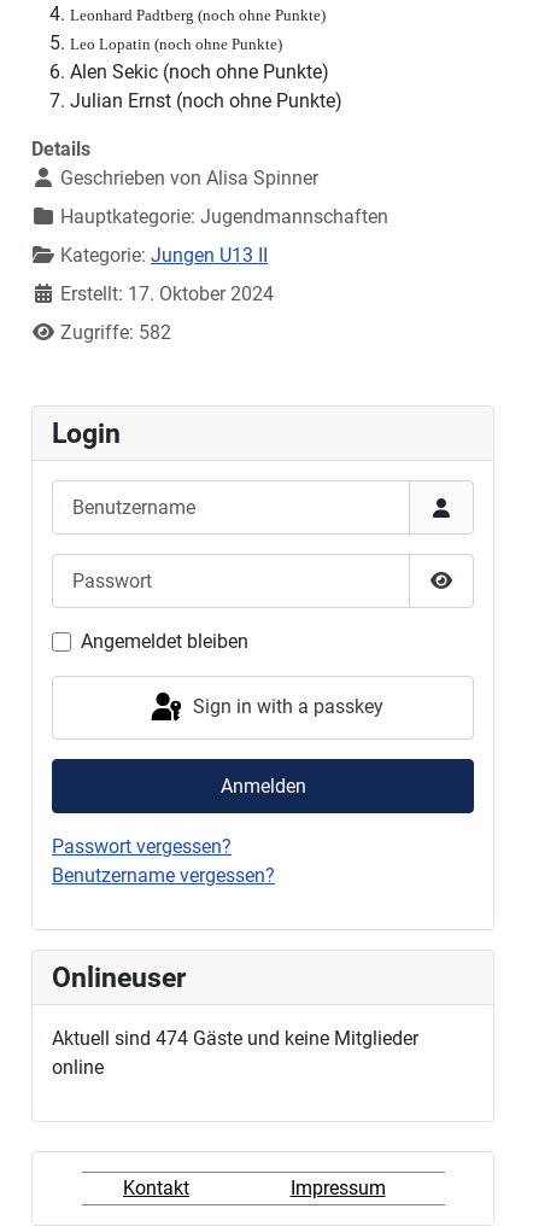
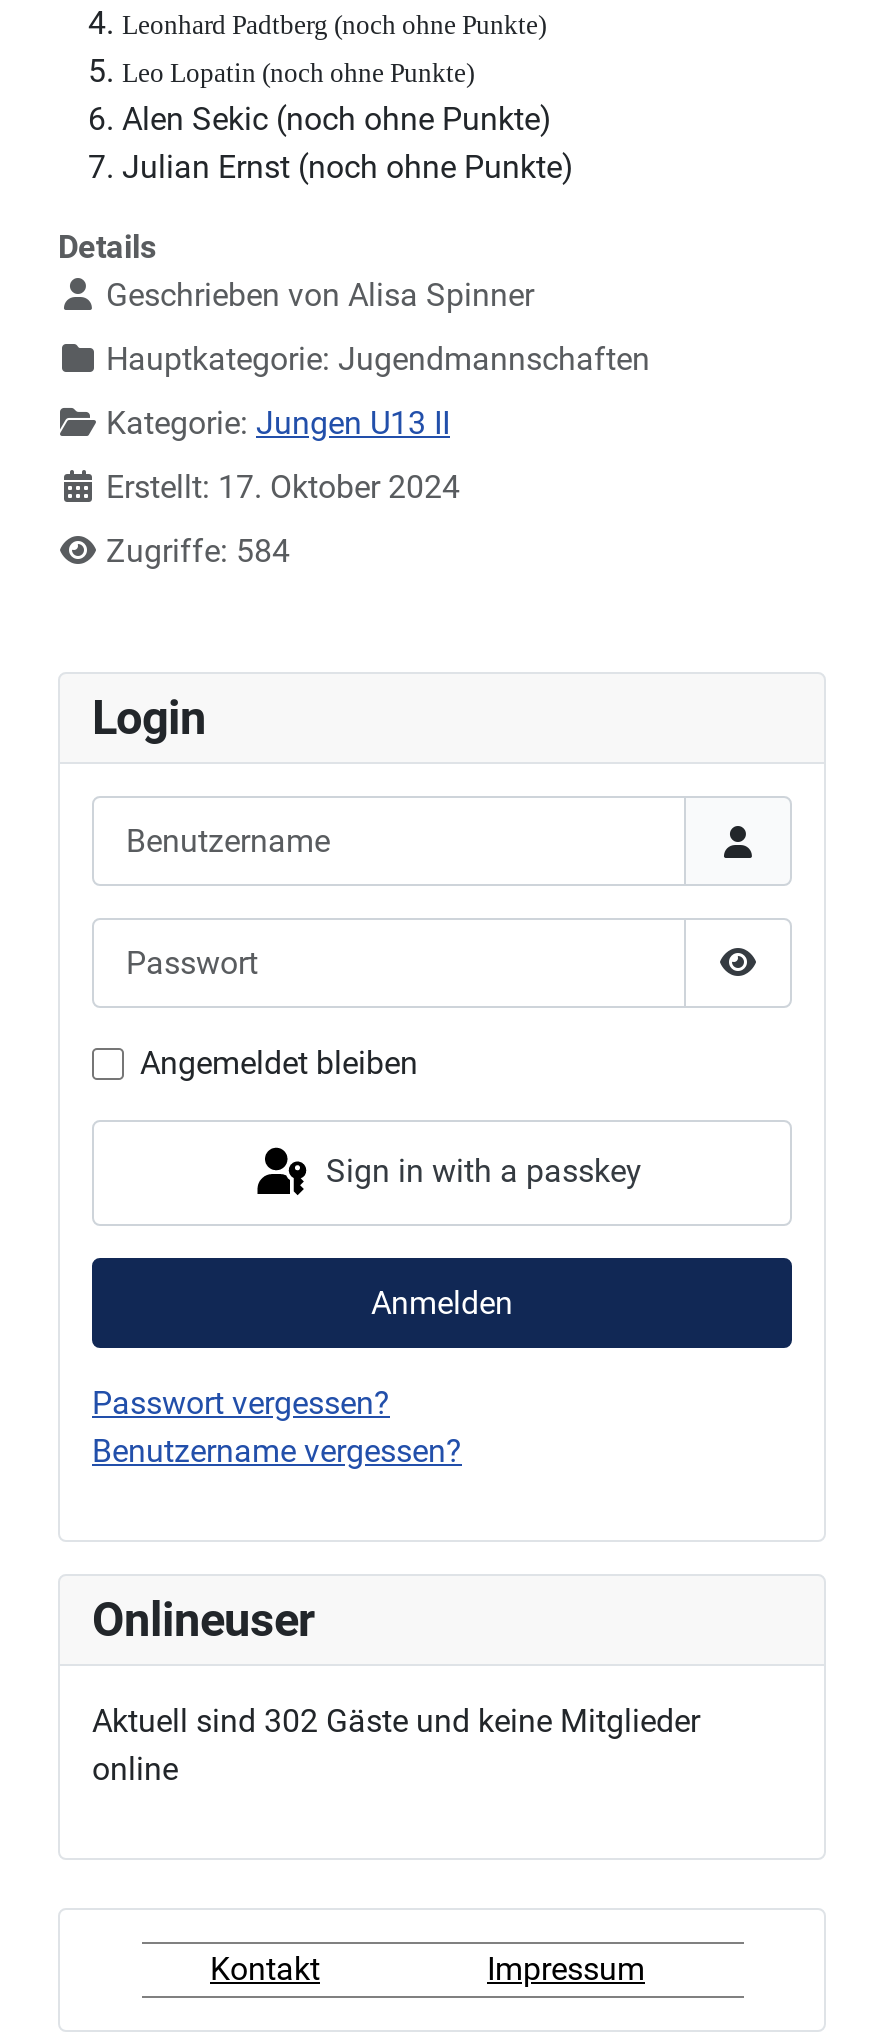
- Zugriffe: 582
+ Zugriffe: 584

- Aktuell sind 474 Gäste und keine Mitglieder
+ Aktuell sind 302 Gäste und keine Mitglieder
